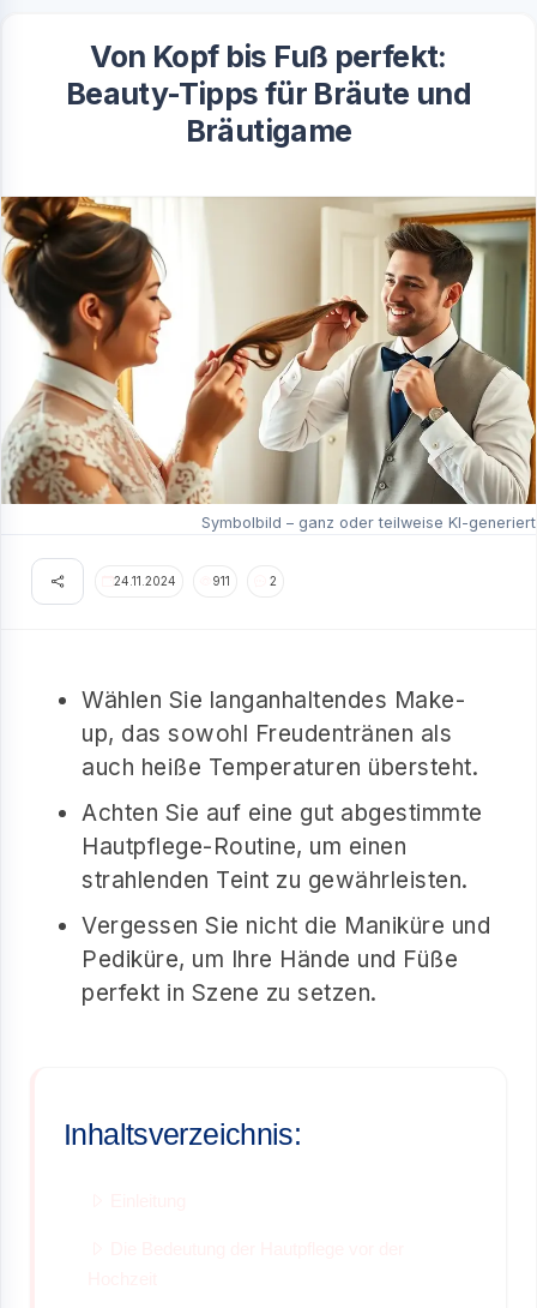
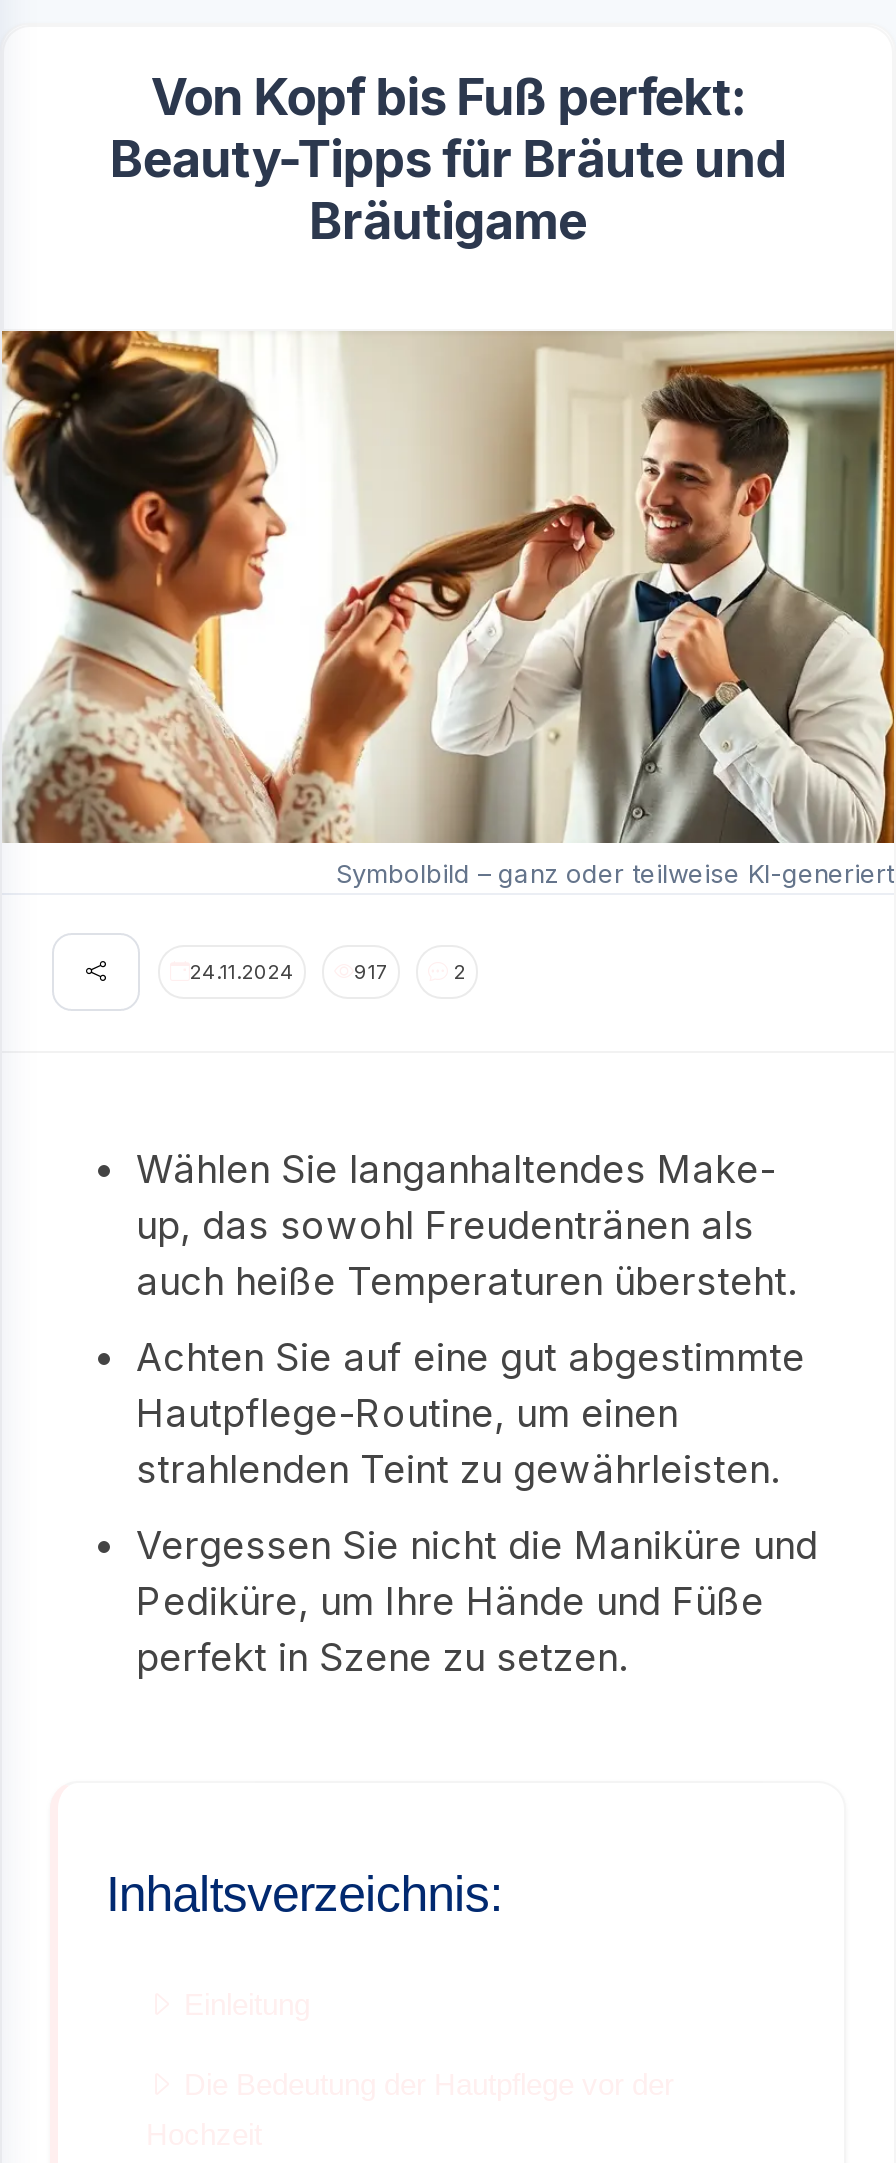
- 911
+ 917
